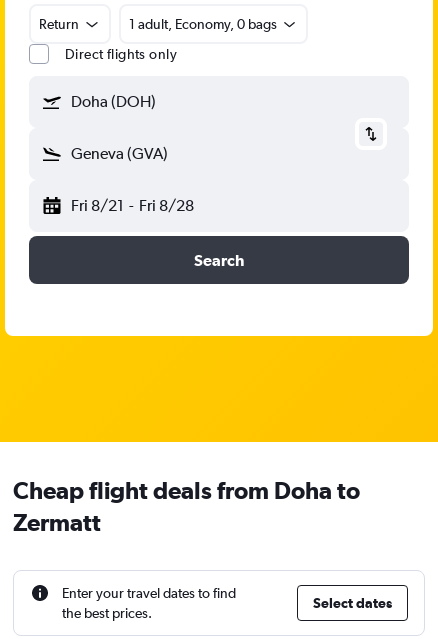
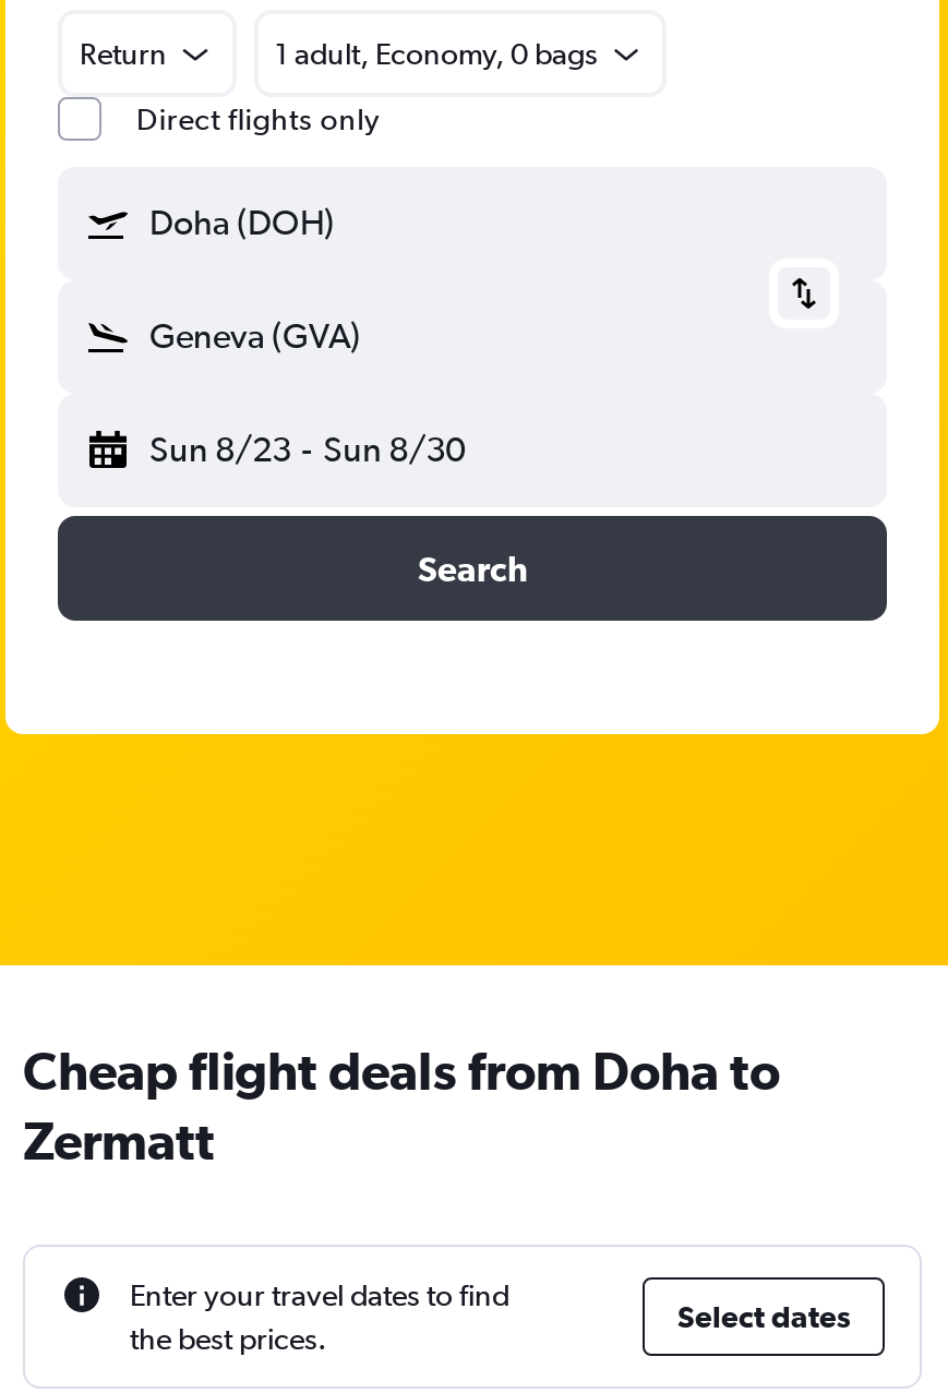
- Fri 8/21 - Fri 8/28
+ Sun 8/23 - Sun 8/30
